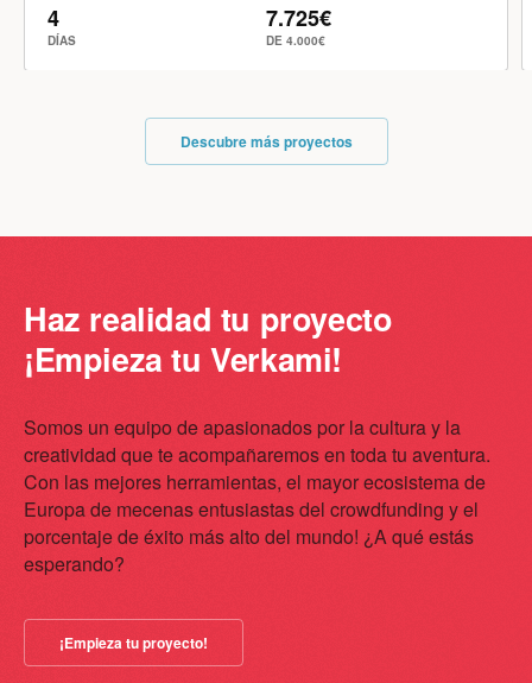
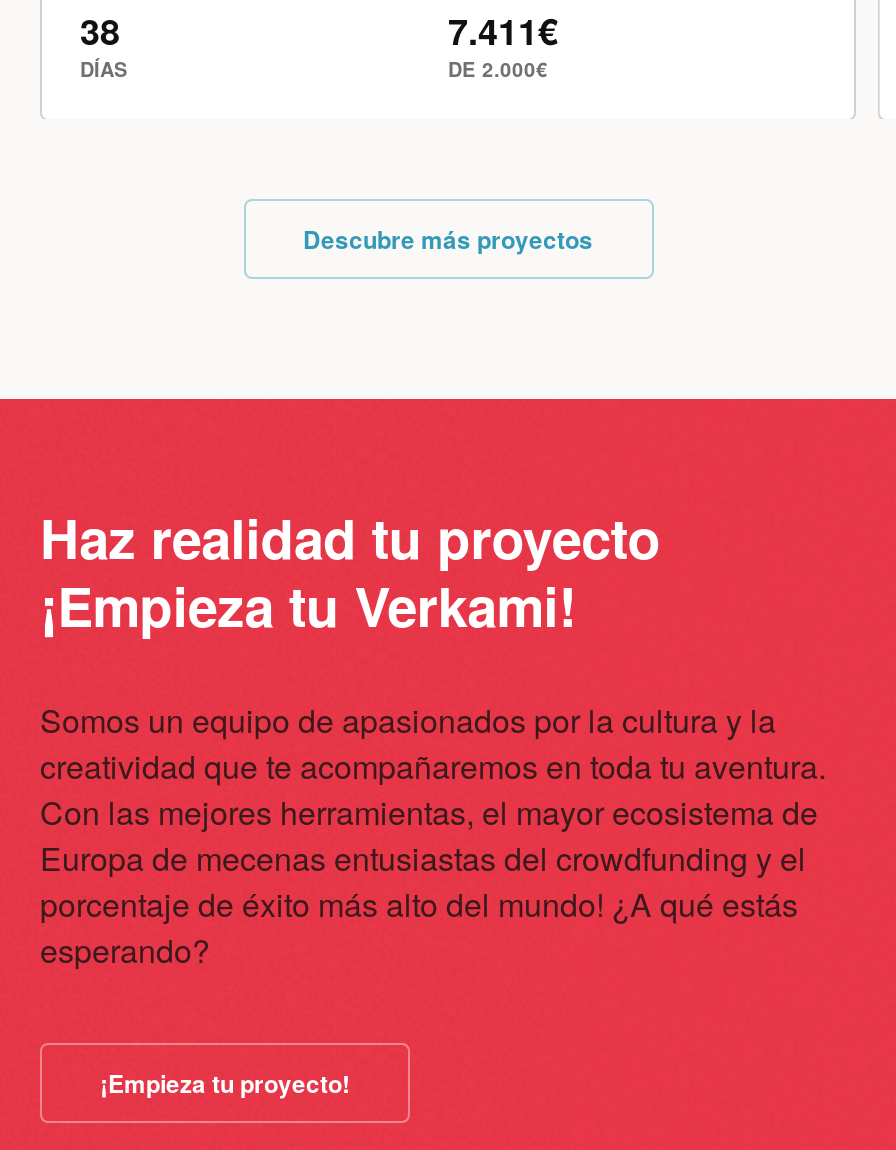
- 4
+ 38

- 7.725€
+ 7.411€

- DE 4.000€
+ DE 2.000€
